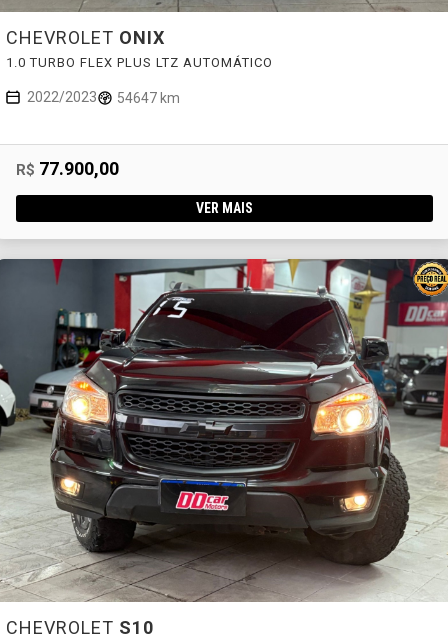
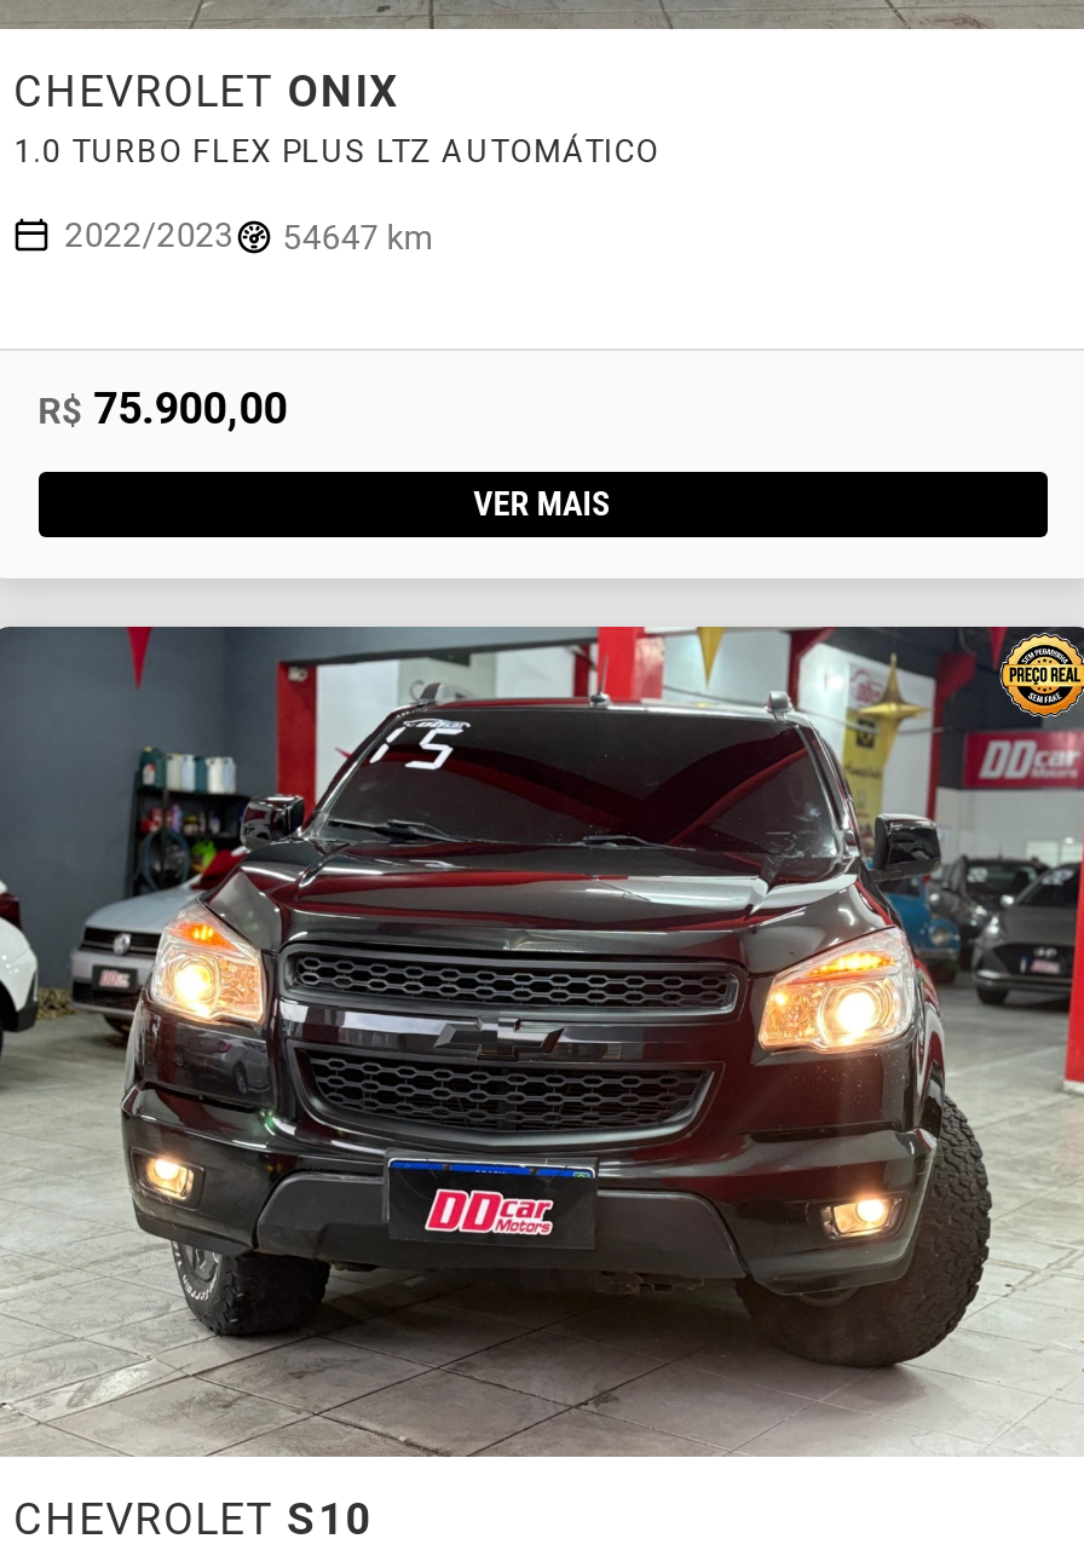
- R$77.900,00
+ R$75.900,00
